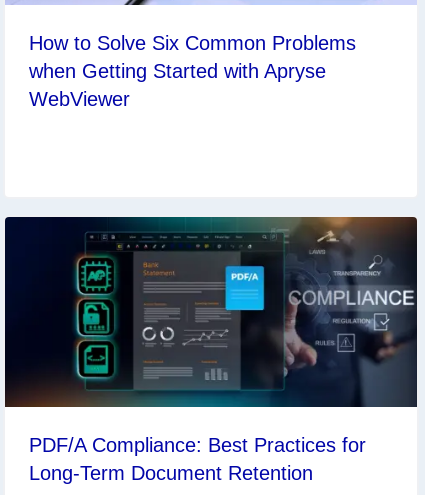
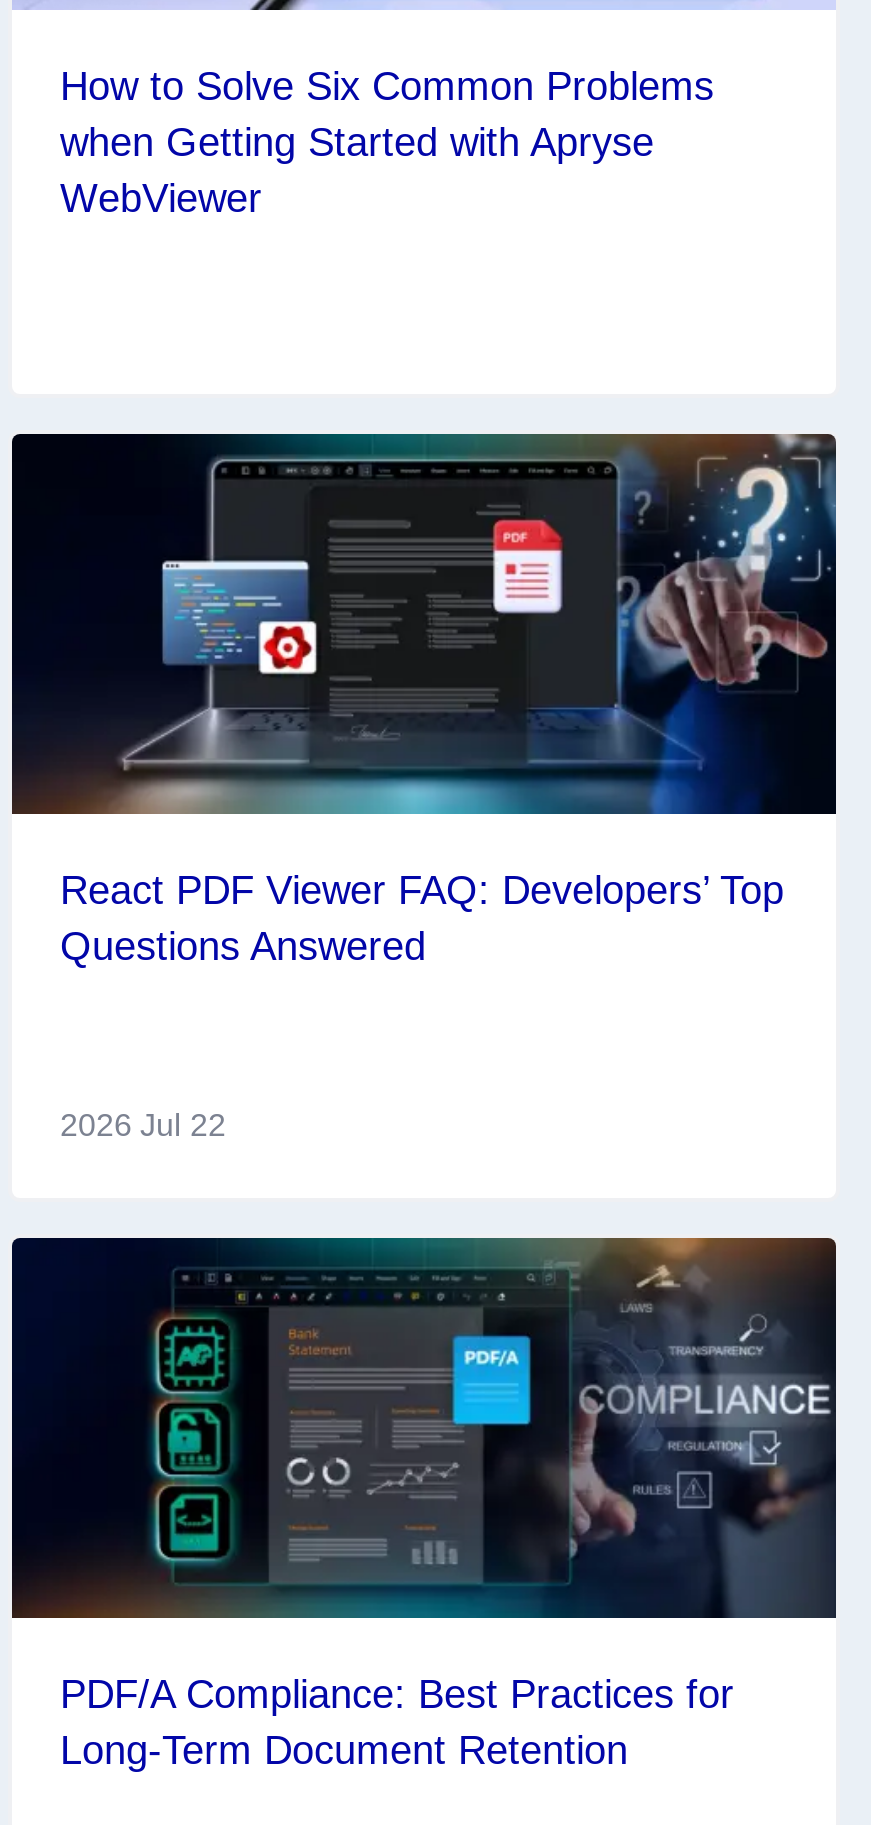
+ [image]
+ React PDF Viewer FAQ: Developers’ Top
+ Questions Answered

+ 2026 Jul 22
